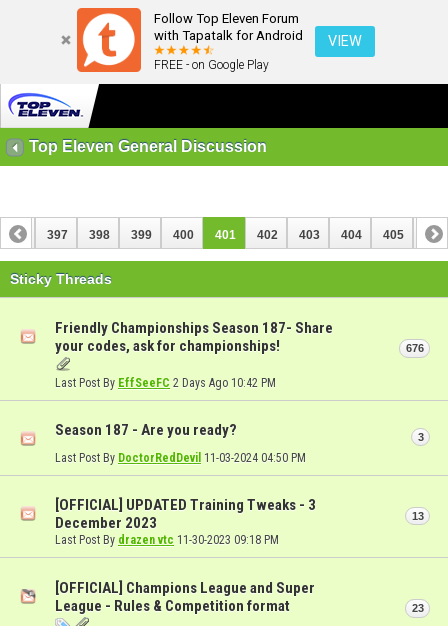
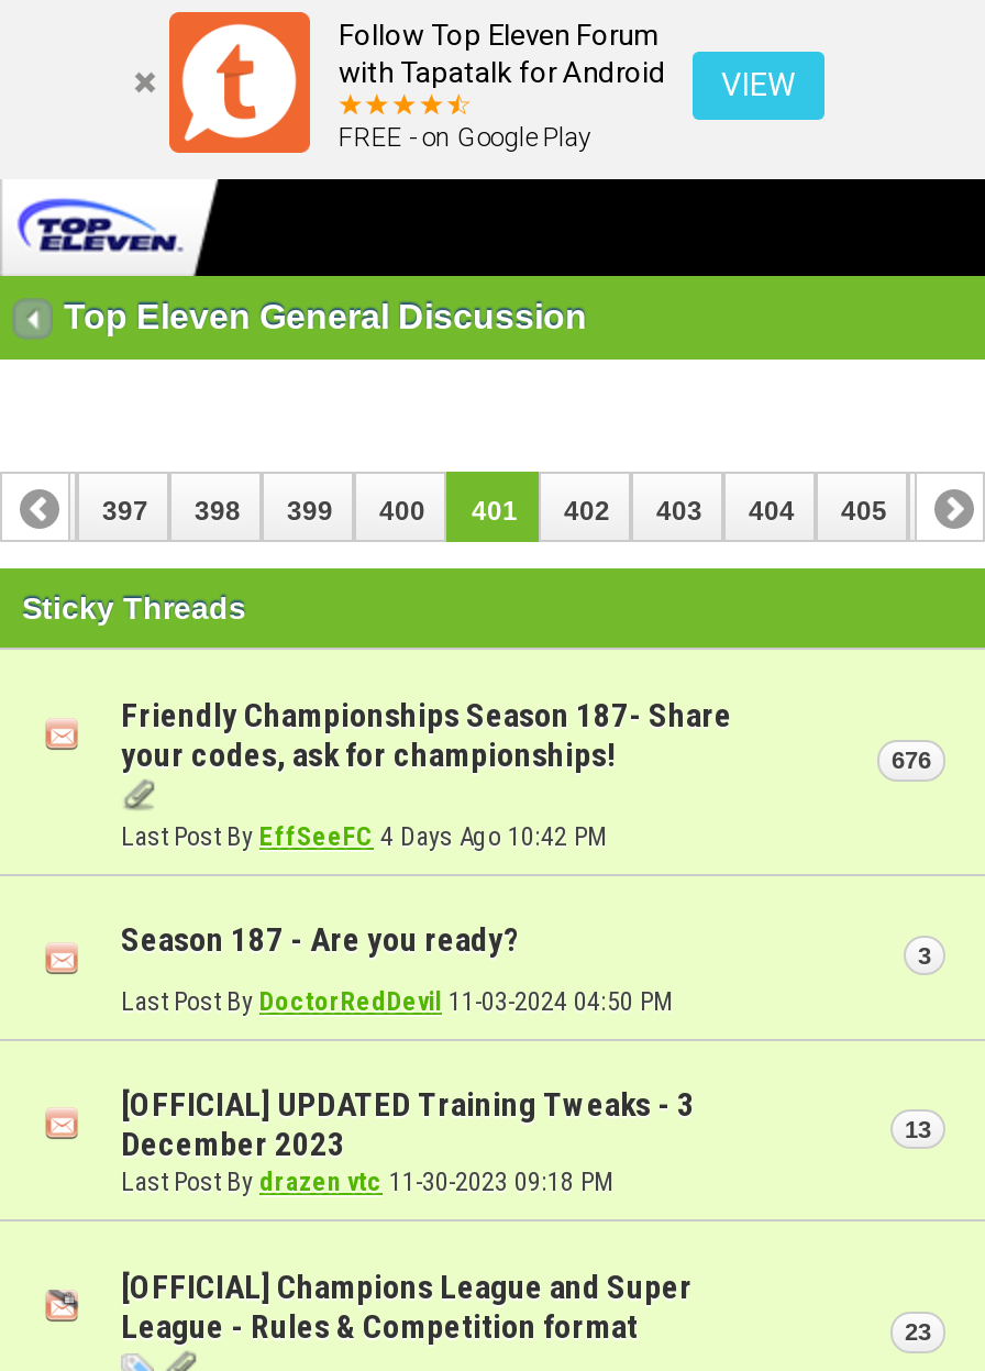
- Last Post By EffSeeFC 2 Days Ago 10:42 PM
+ Last Post By EffSeeFC 4 Days Ago 10:42 PM
